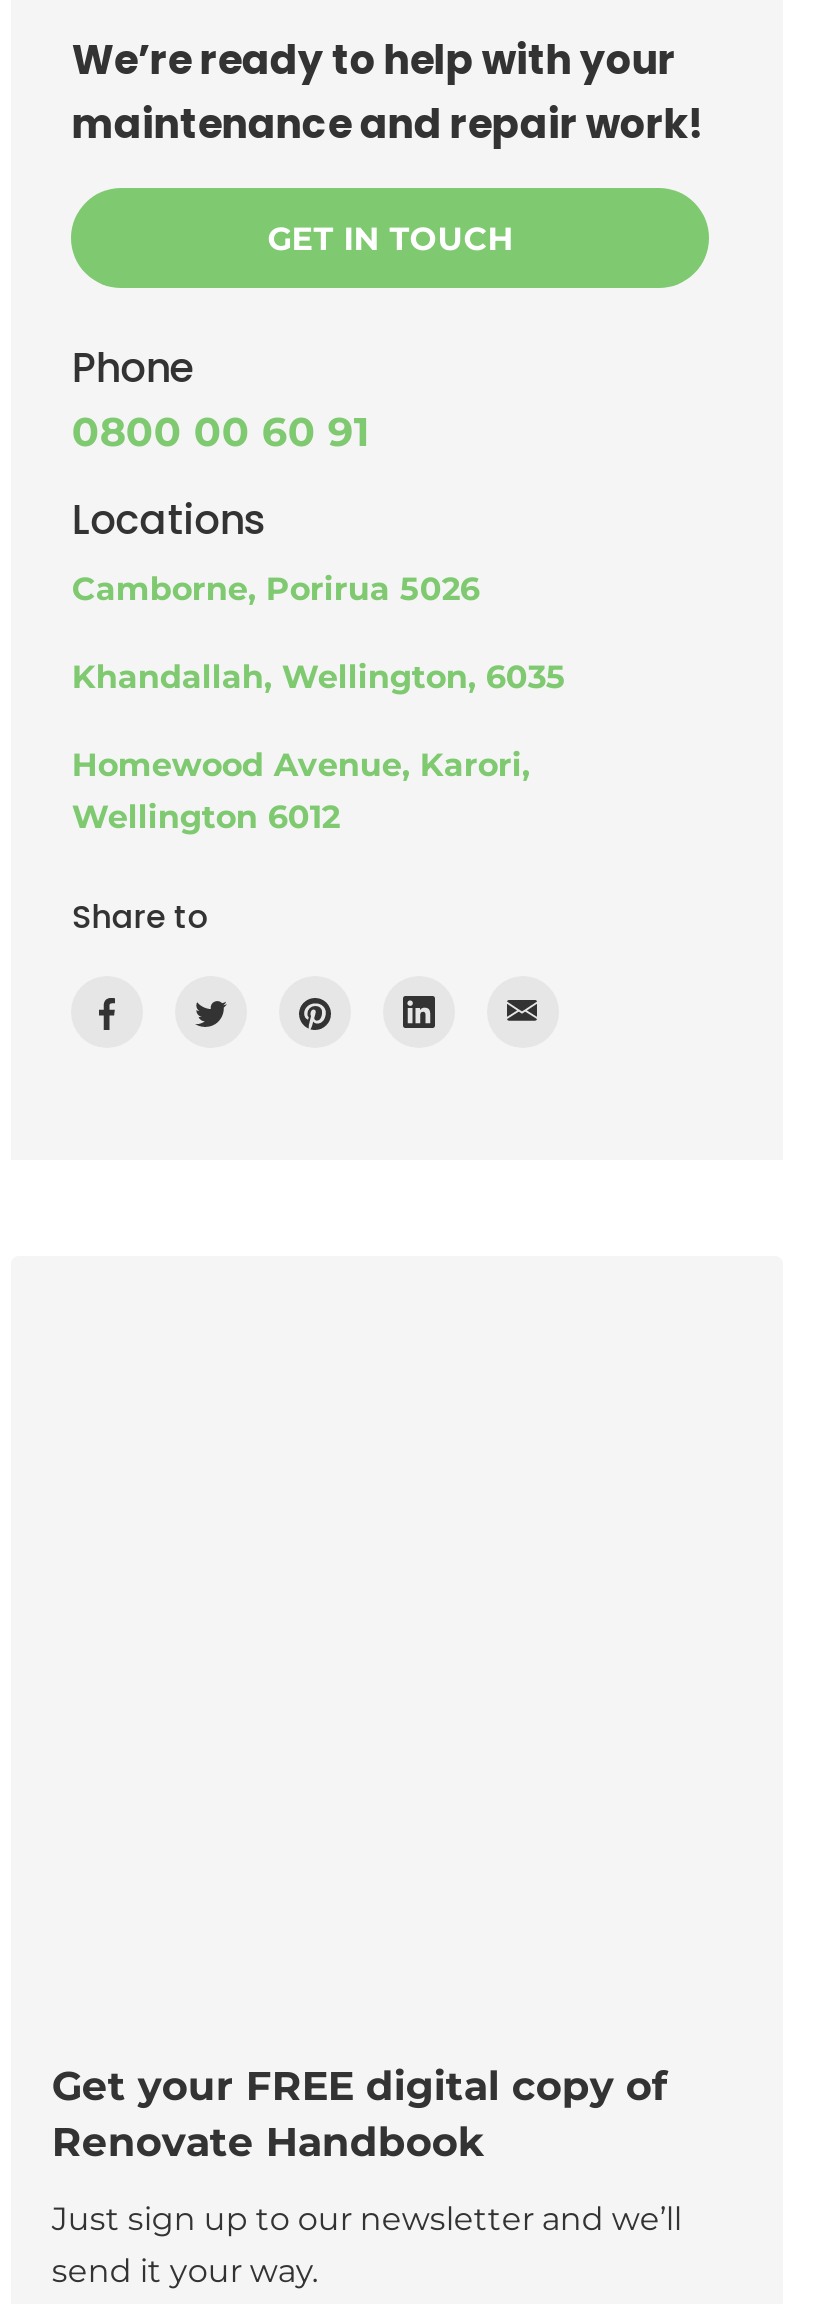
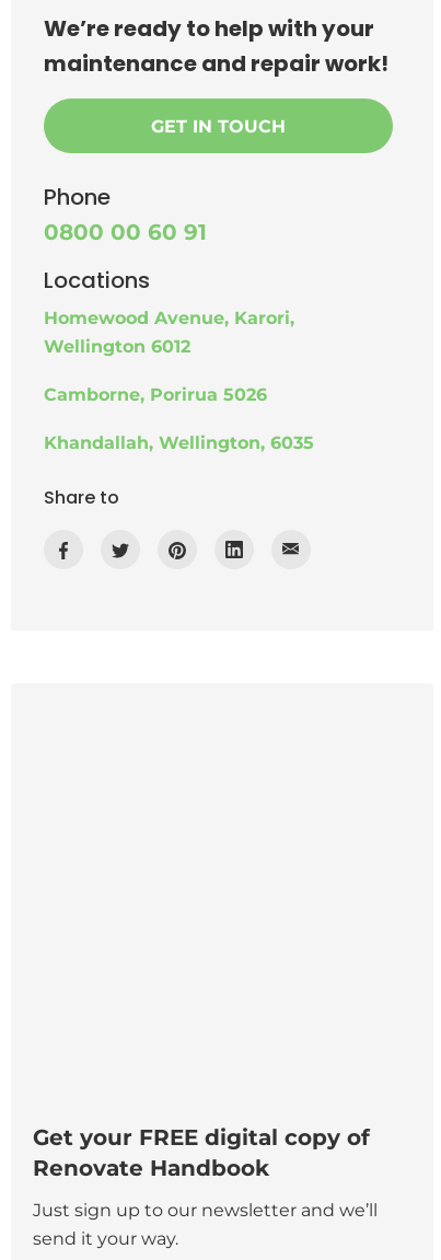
moved down: Camborne, Porirua 5026 | Khandallah, Wellington, 6035

moved up: Homewood Avenue, Karori, | Wellington 6012
